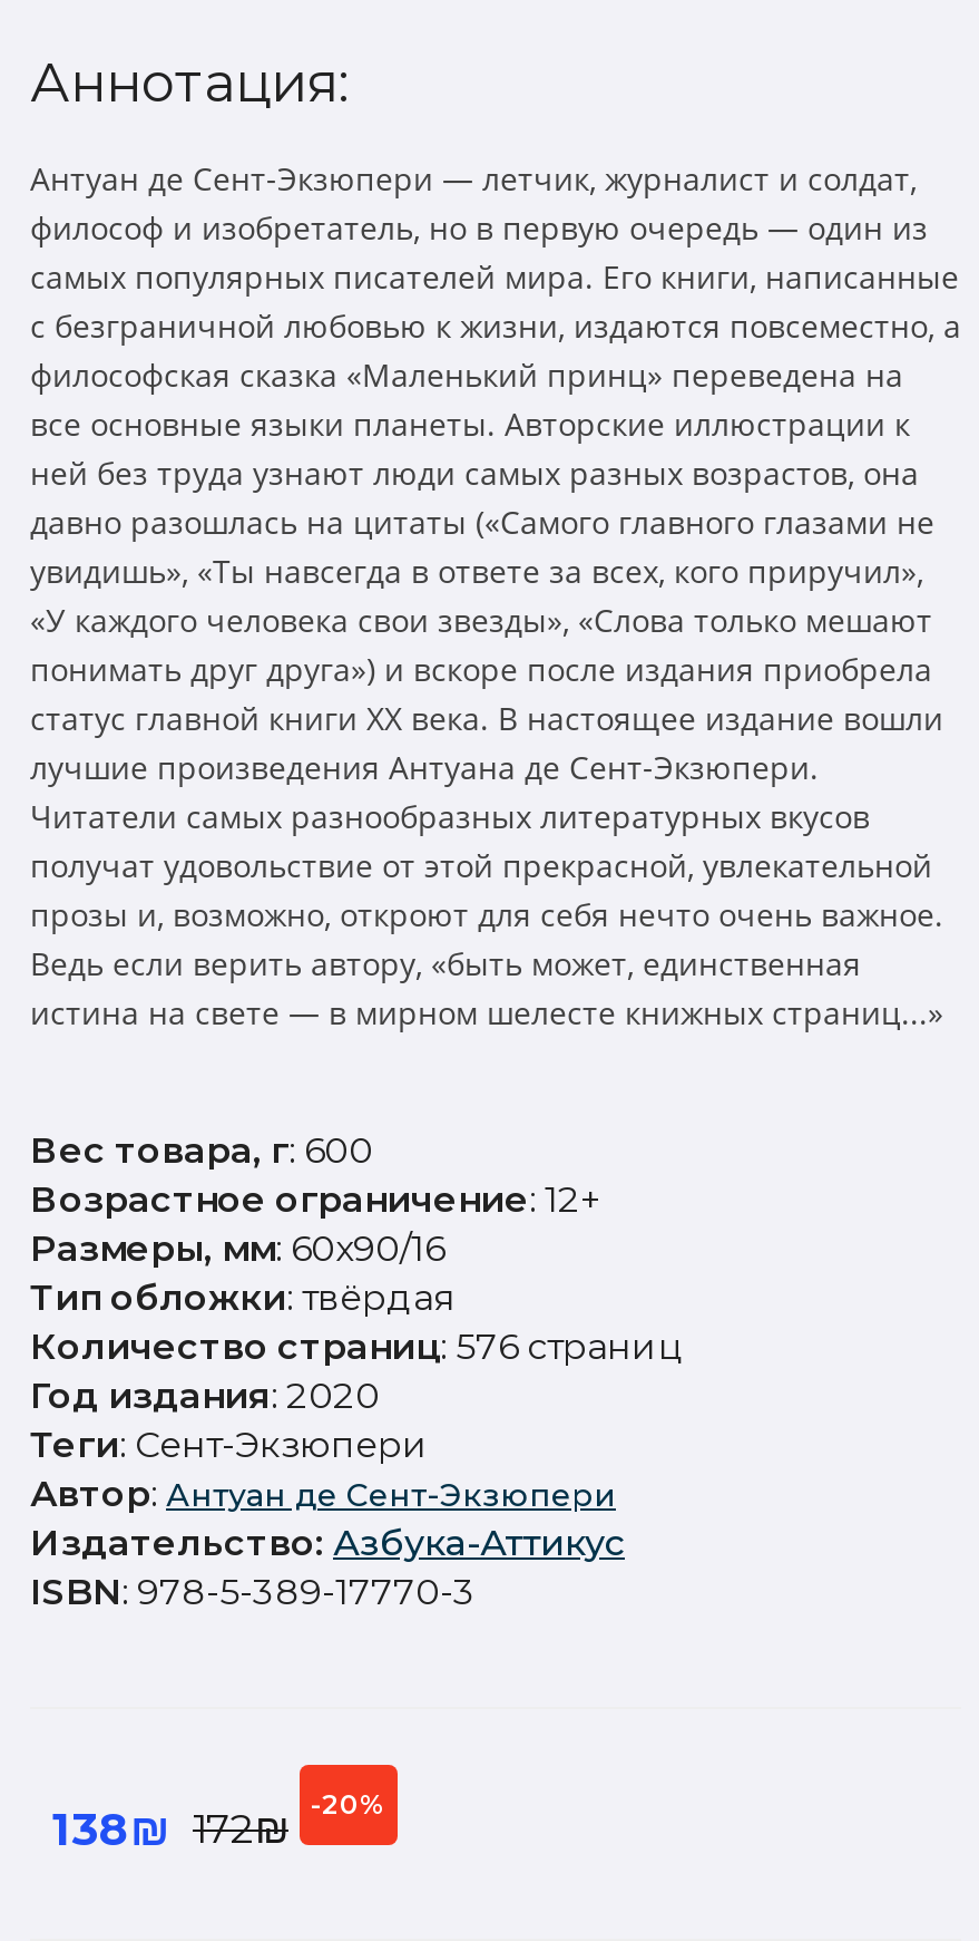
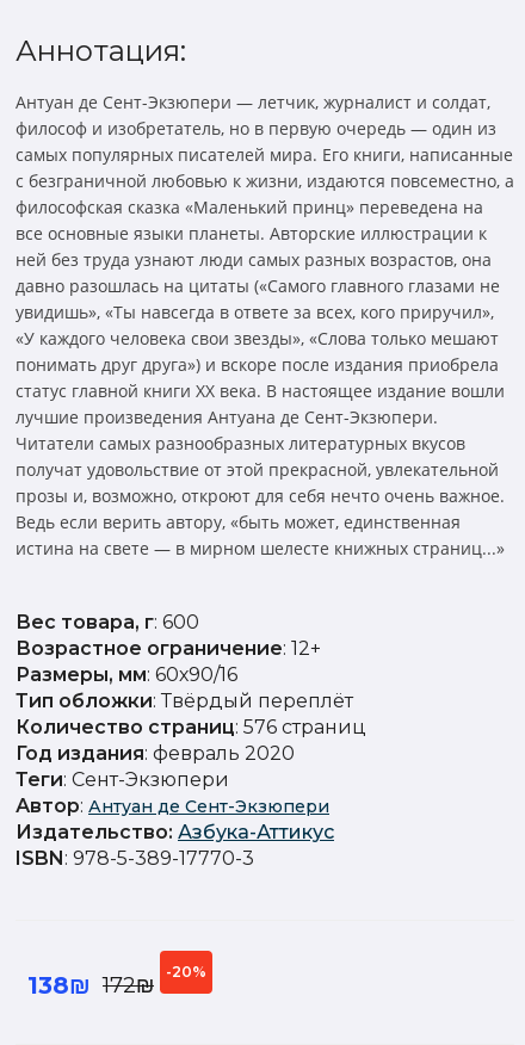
- Тип обложки: твёрдая
+ Тип обложки: Твёрдый переплёт

- Год издания: 2020
+ Год издания: февраль 2020
